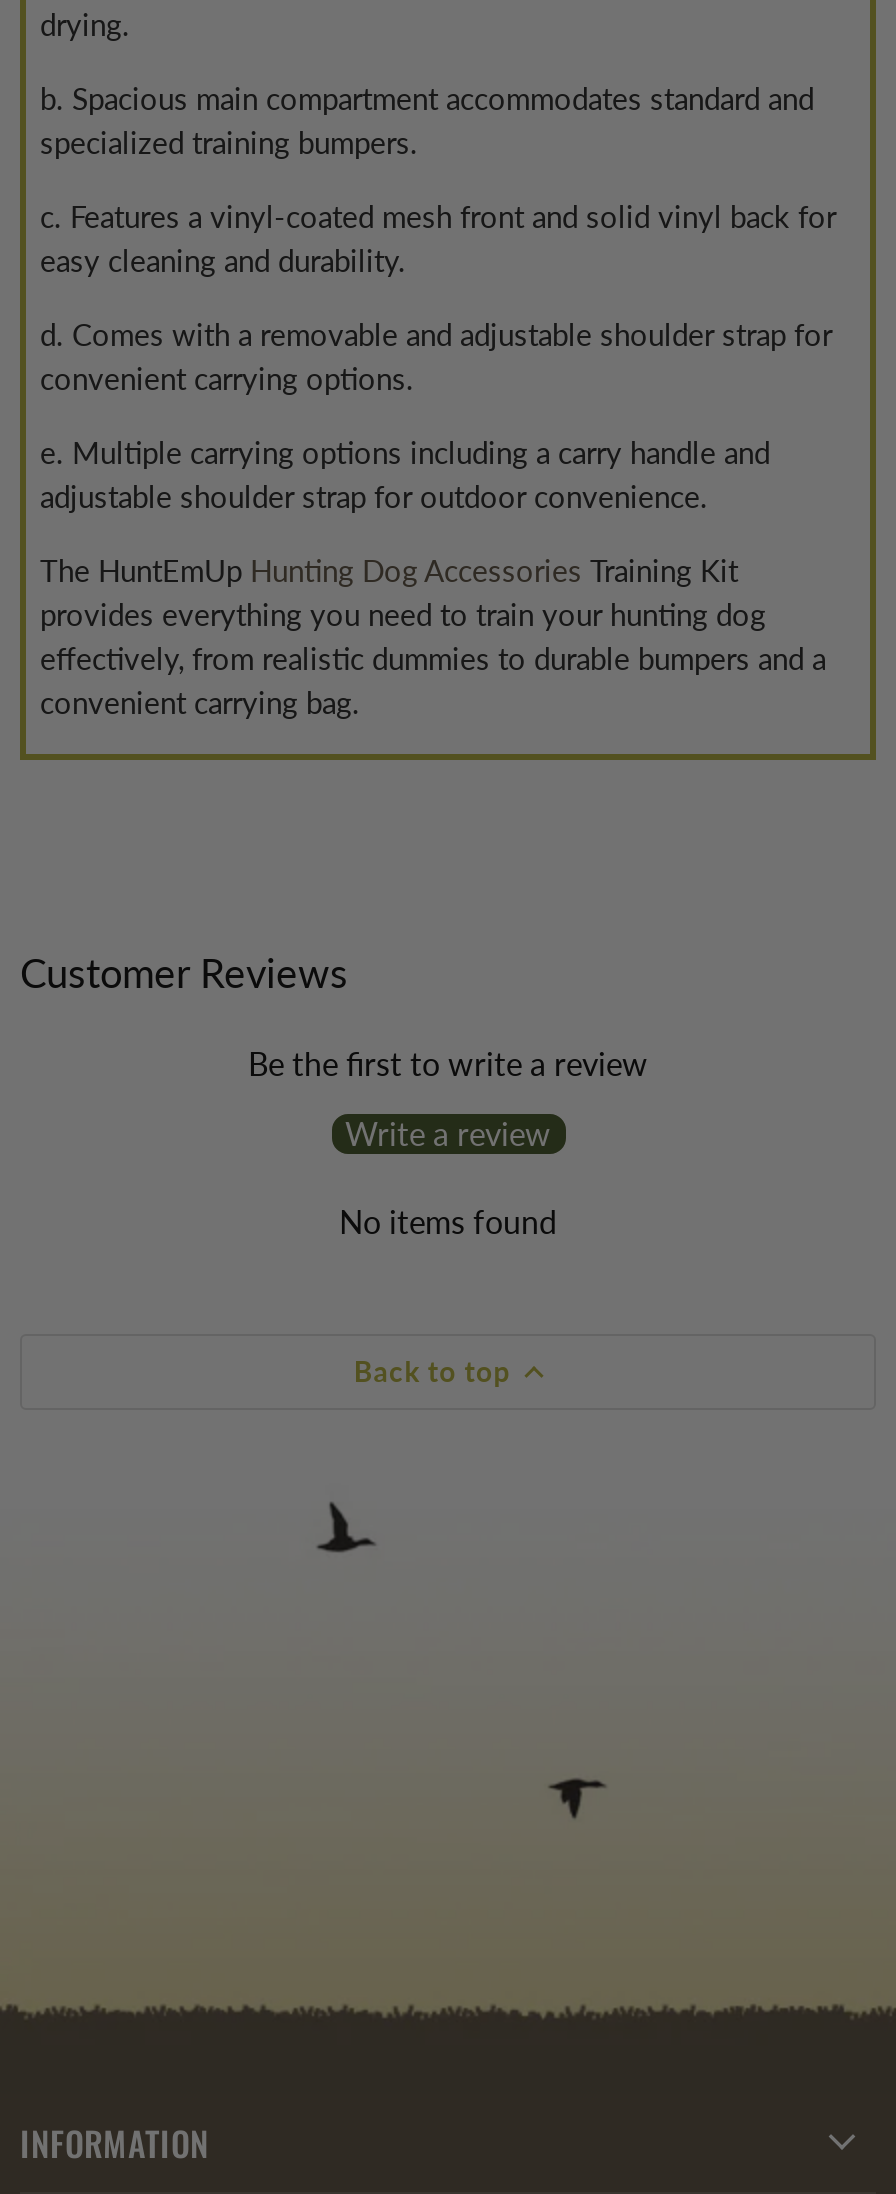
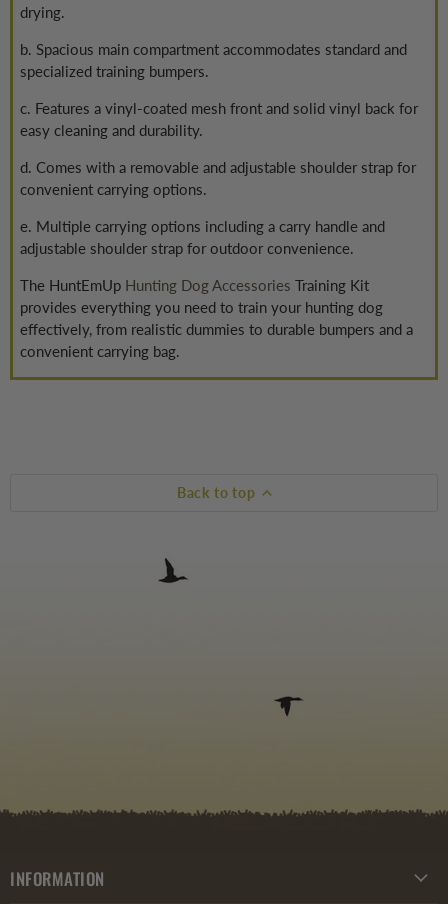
- Customer Reviews
- Be the first to write a review
- Write a review
- No items found
